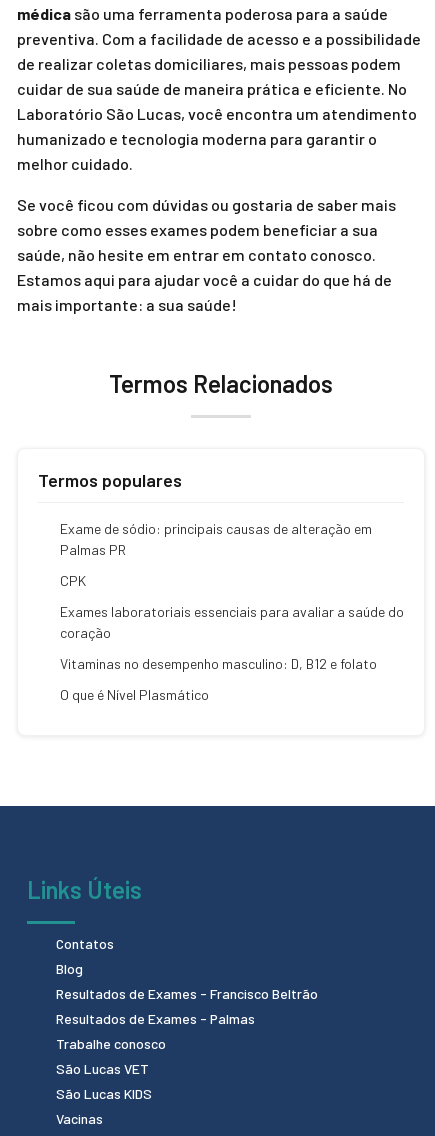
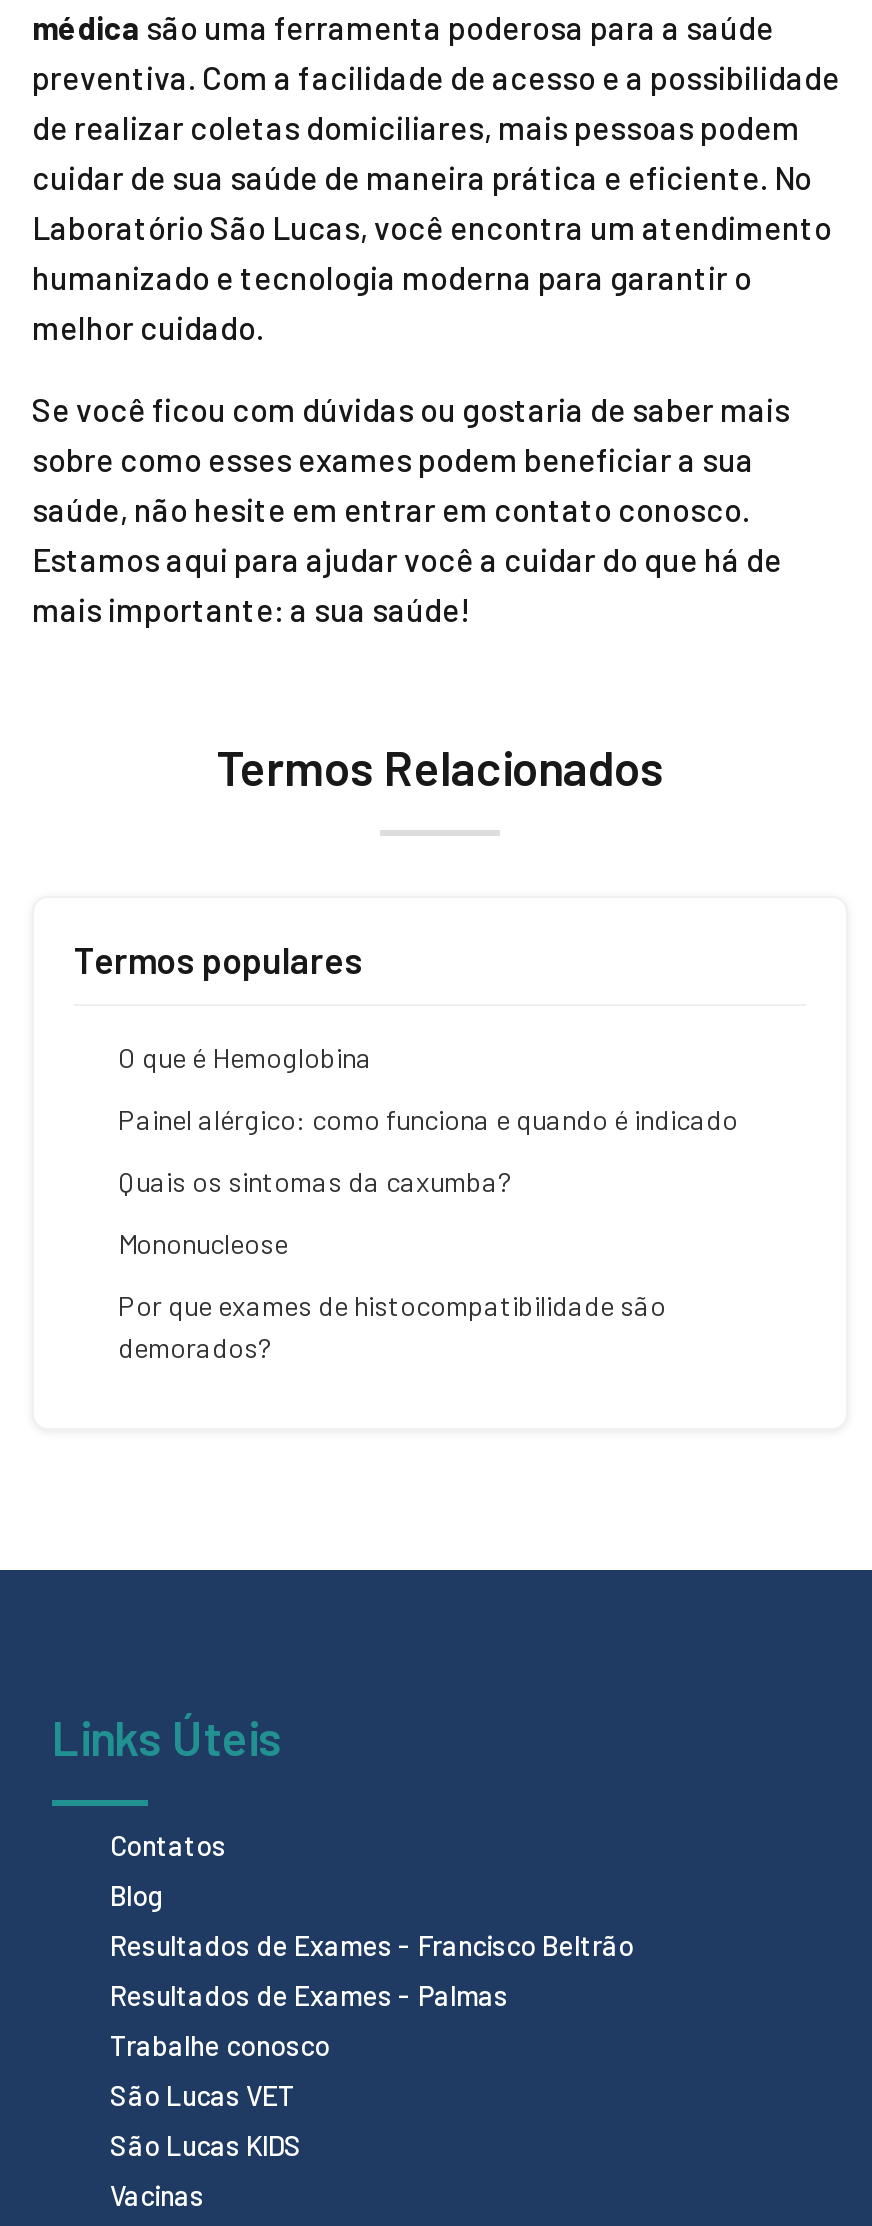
- Exame de sódio: principais causas de alteração em
- Palmas PR
+ O que é Hemoglobina

- CPK
+ Painel alérgico: como funciona e quando é indicado

- Exames laboratoriais essenciais para avaliar a saúde do
- coração
+ Quais os sintomas da caxumba?

- Vitaminas no desempenho masculino: D, B12 e folato
+ Mononucleose

- O que é Nível Plasmático
+ Por que exames de histocompatibilidade são
+ demorados?
